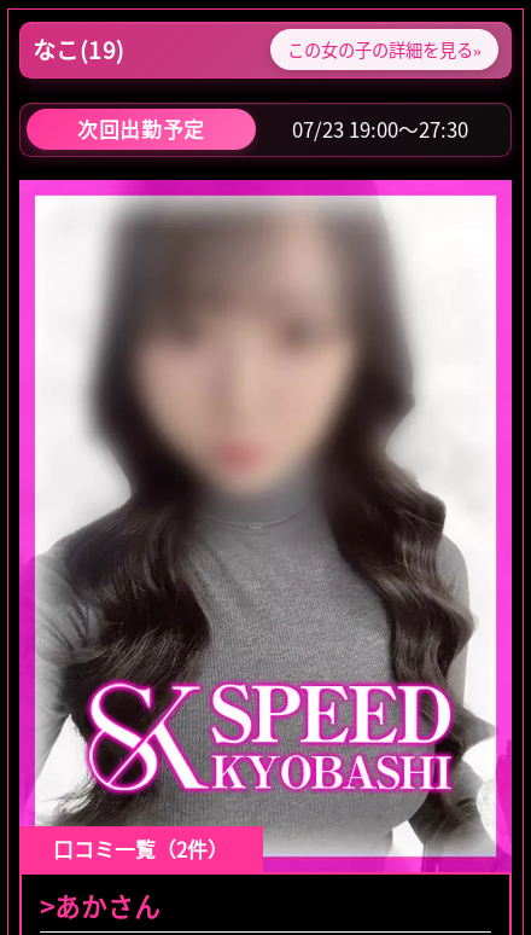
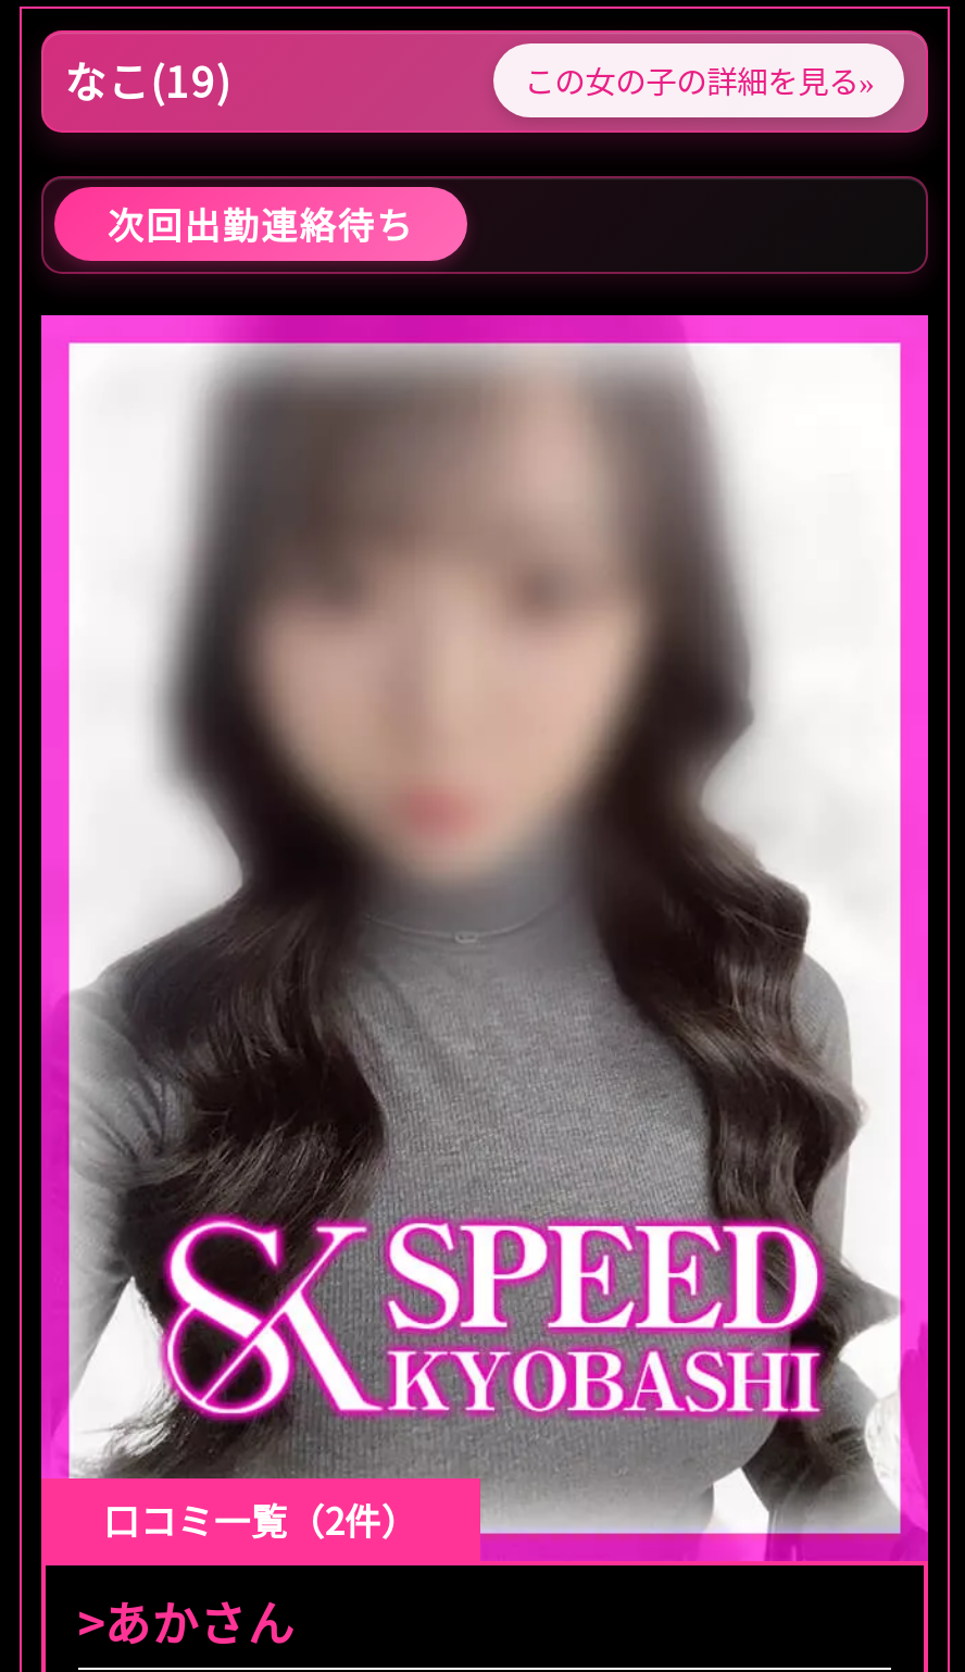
- 次回出勤予定
- 07/23 19:00～27:30
+ 次回出勤連絡待ち
